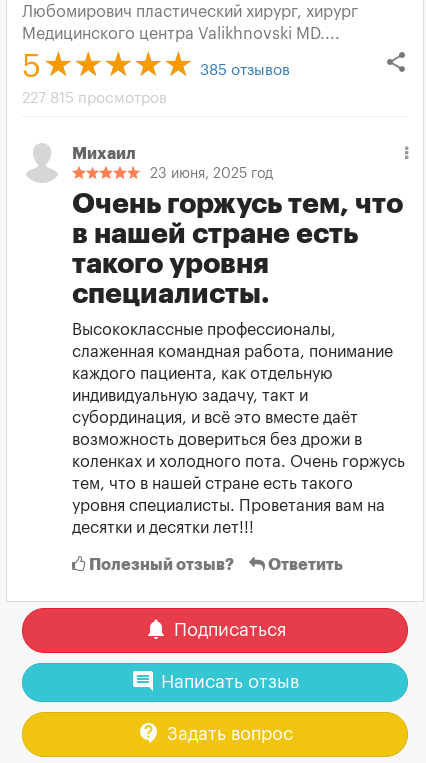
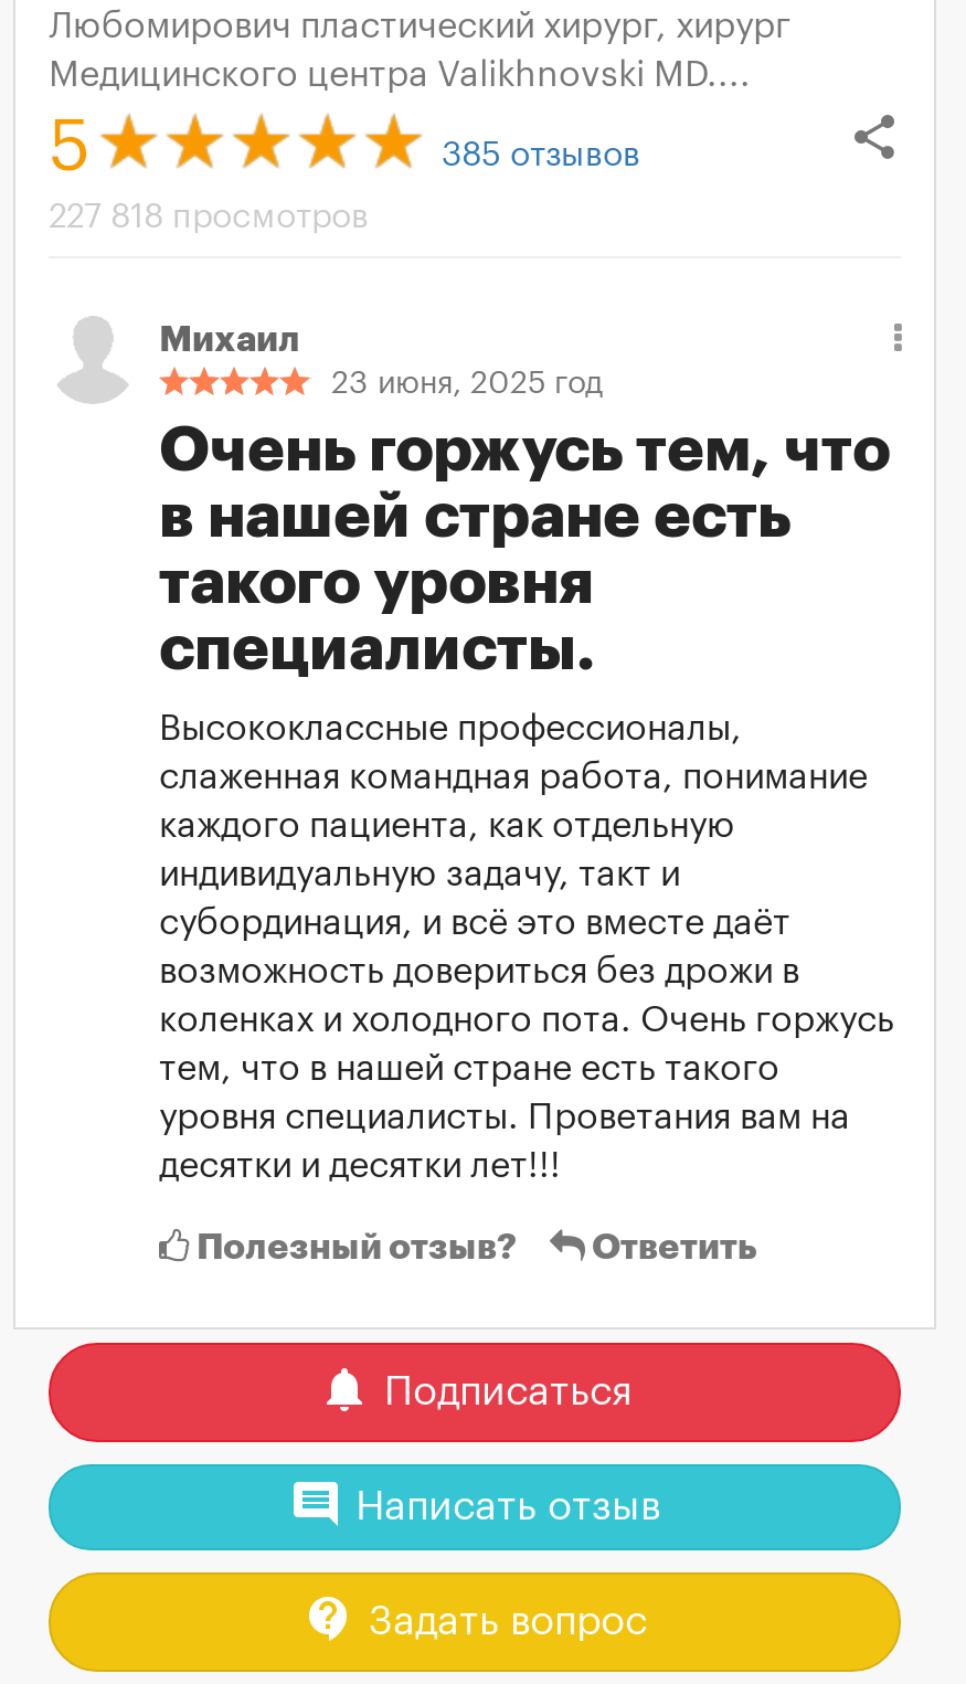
- 227 815 просмотров
+ 227 818 просмотров
